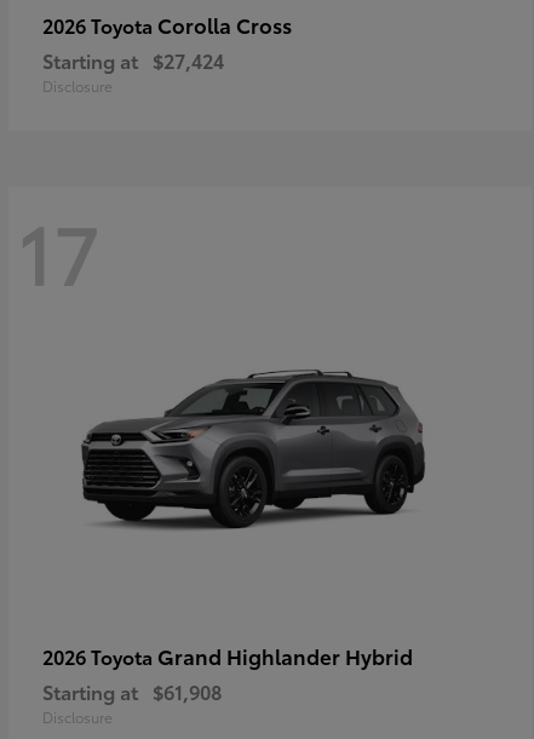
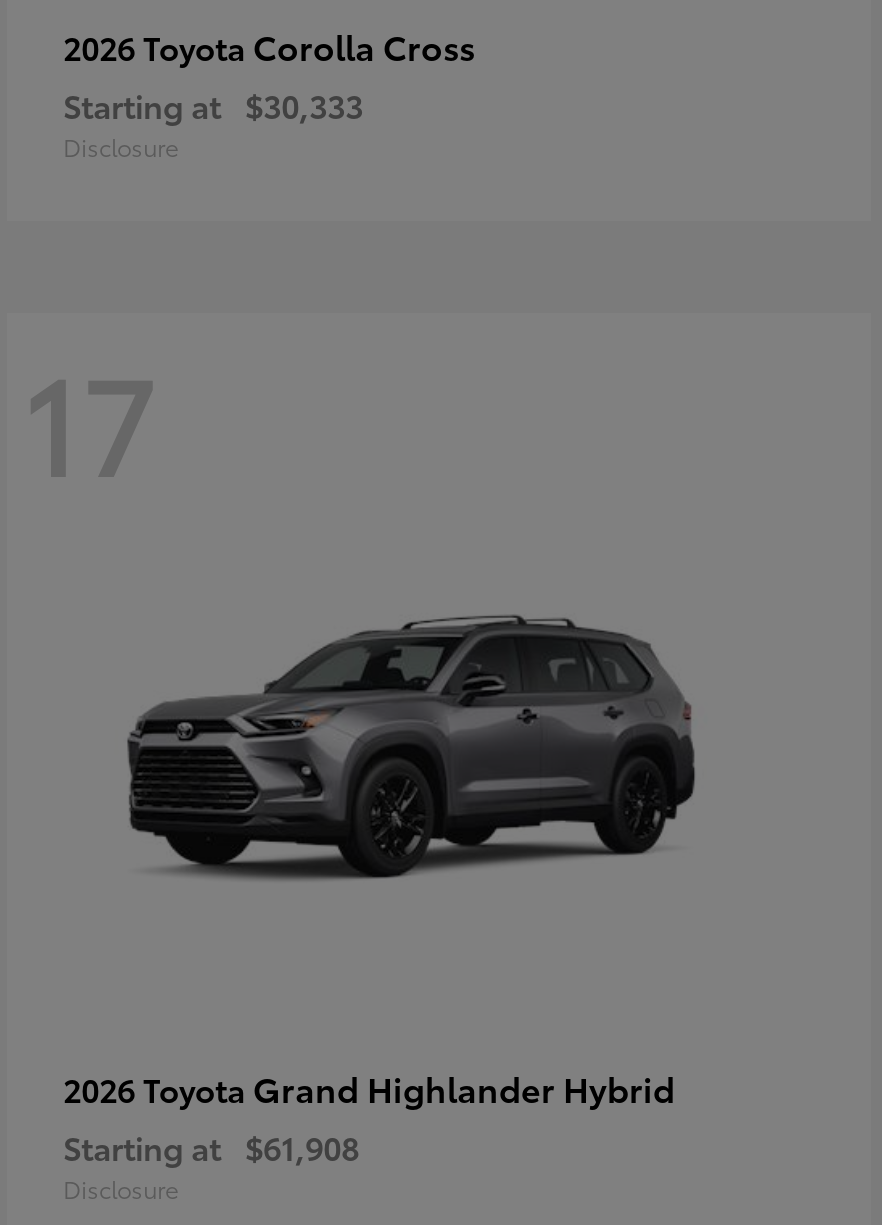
- Starting at $27,424
+ Starting at $30,333
